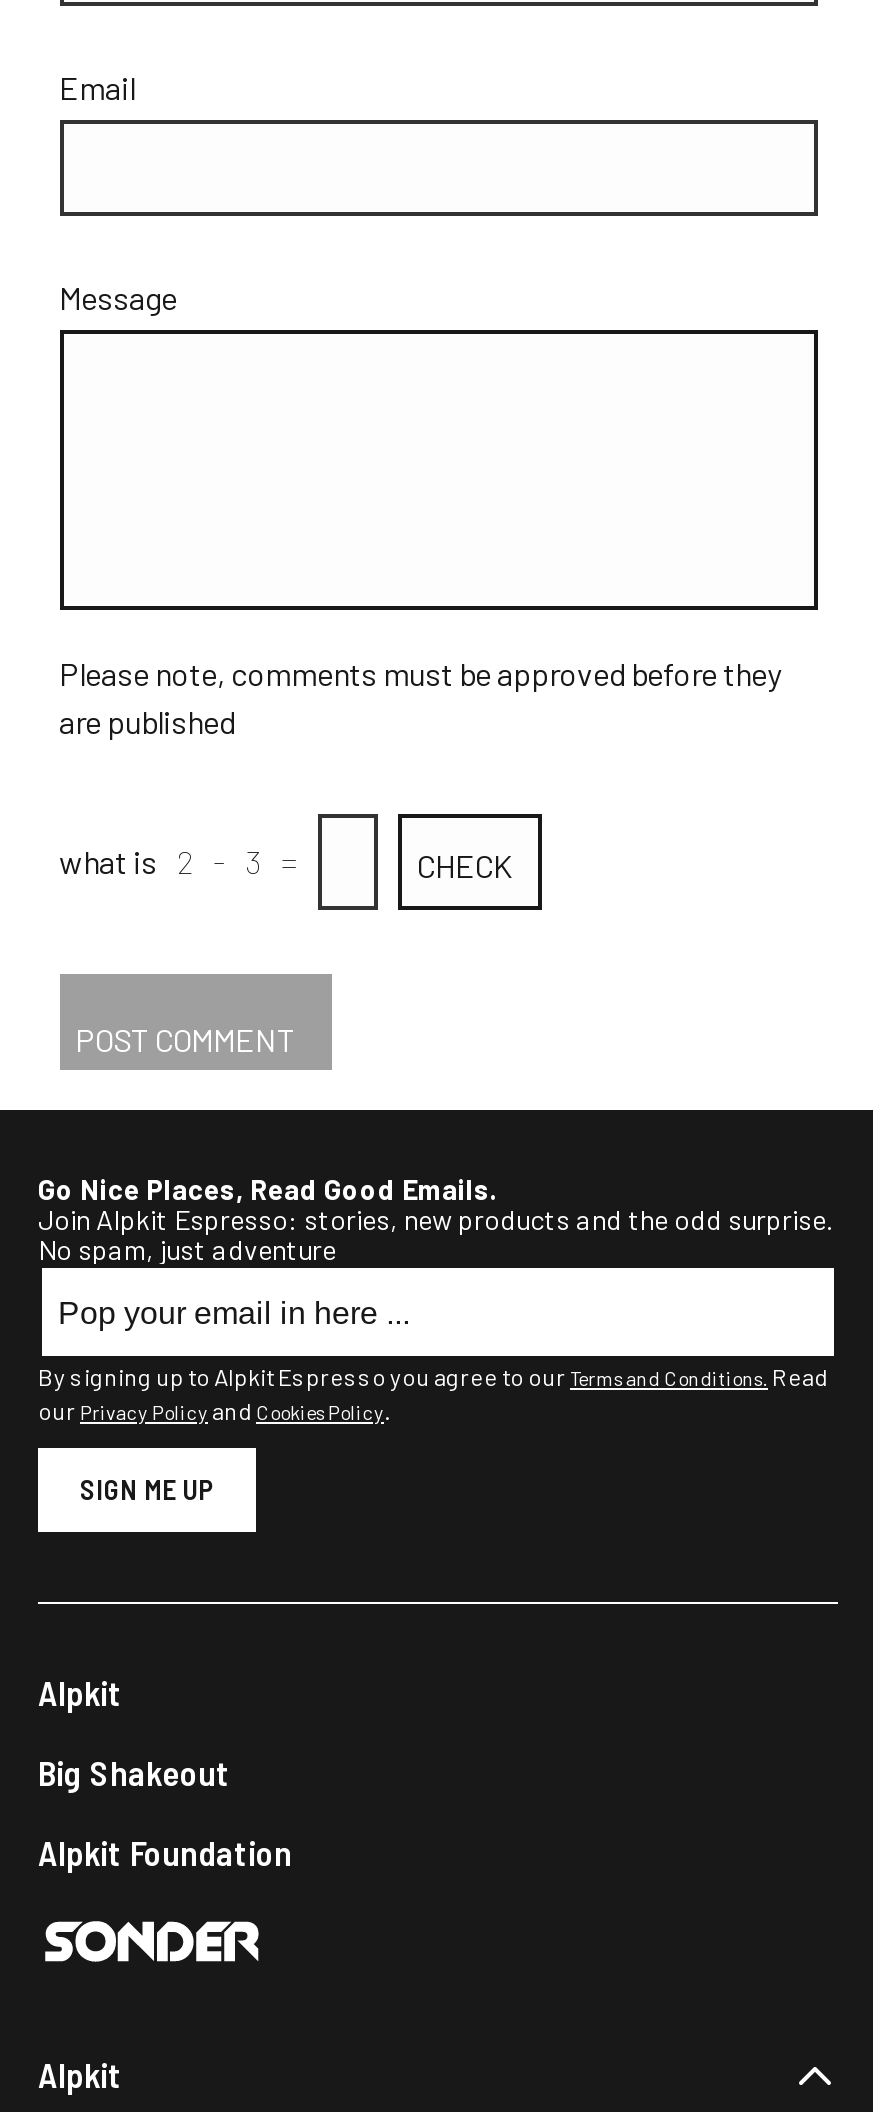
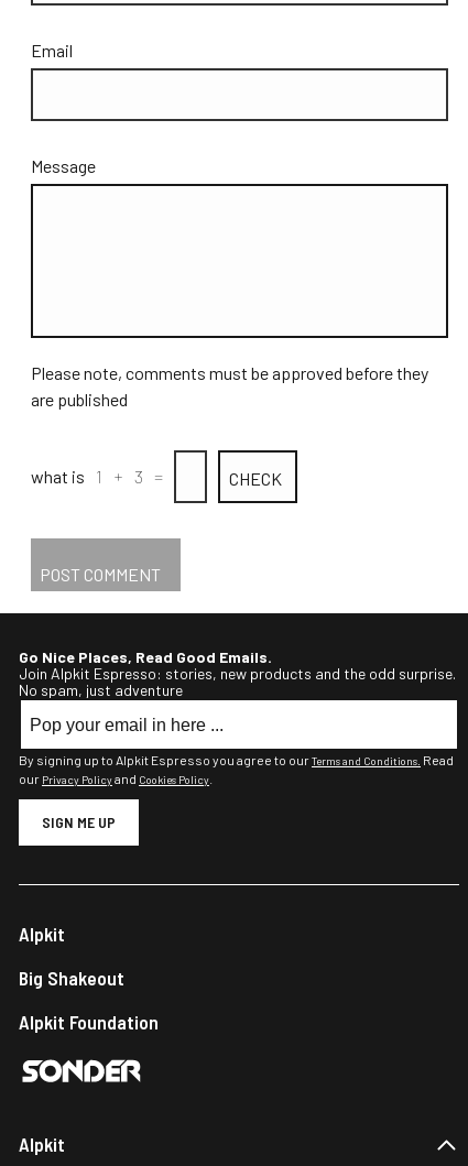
- what is 2 - 3 =
+ what is 1 + 3 =
